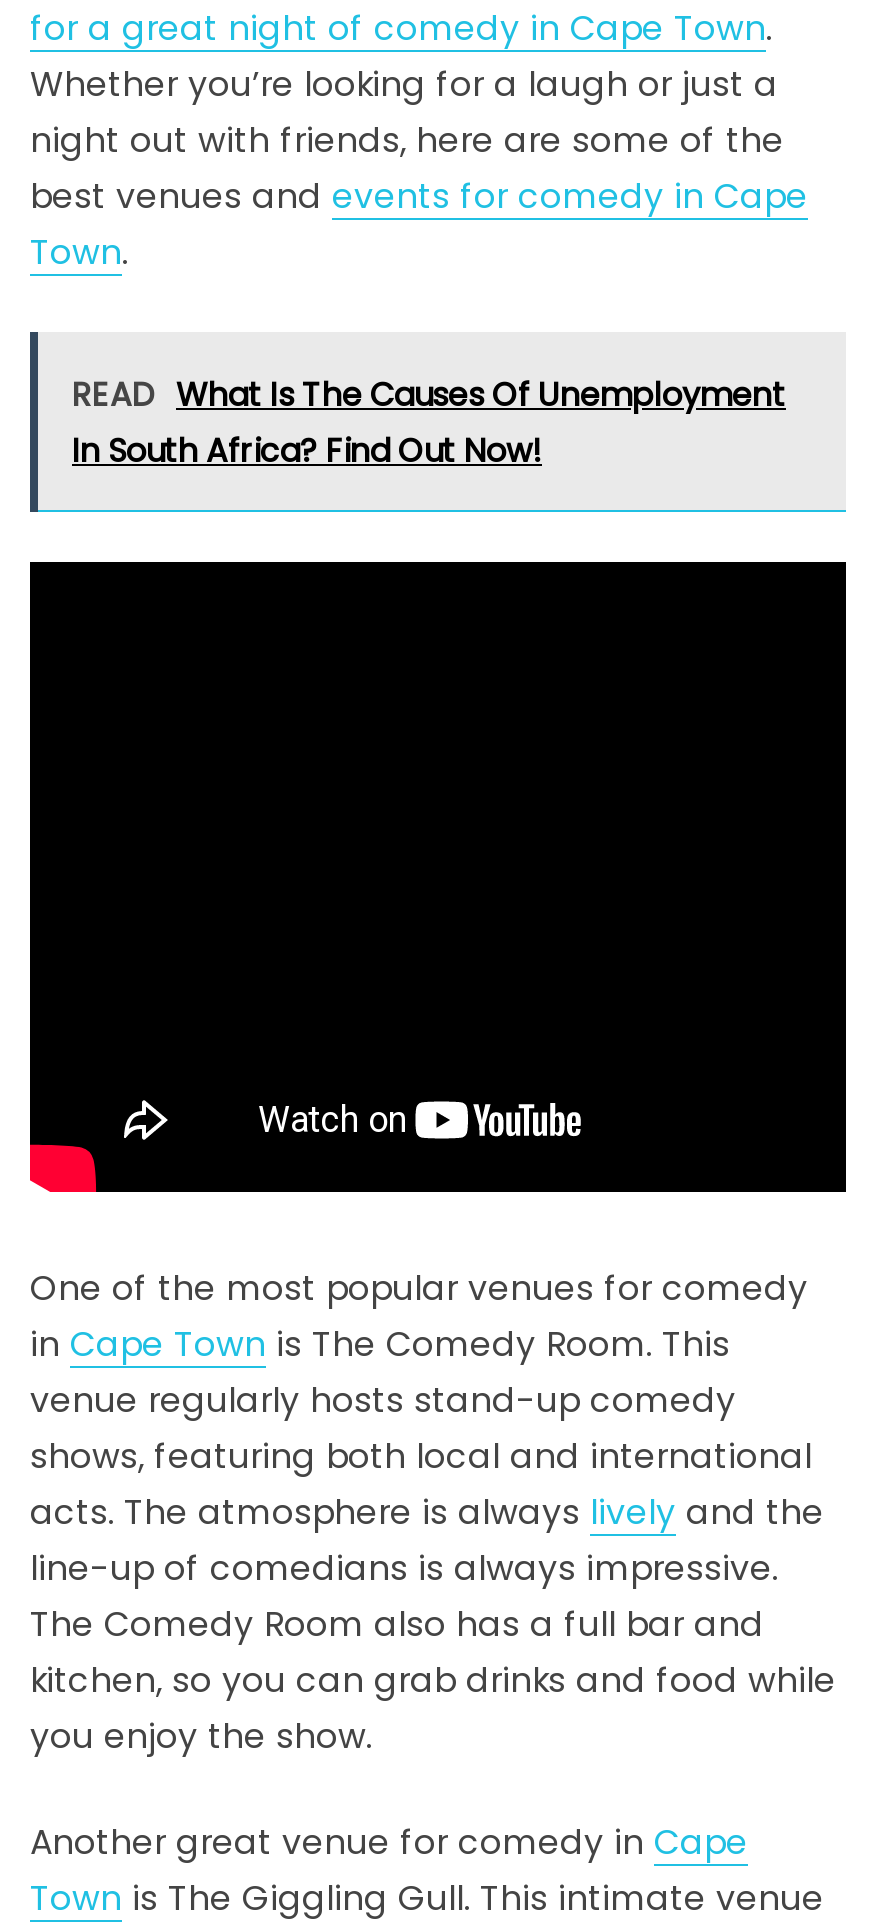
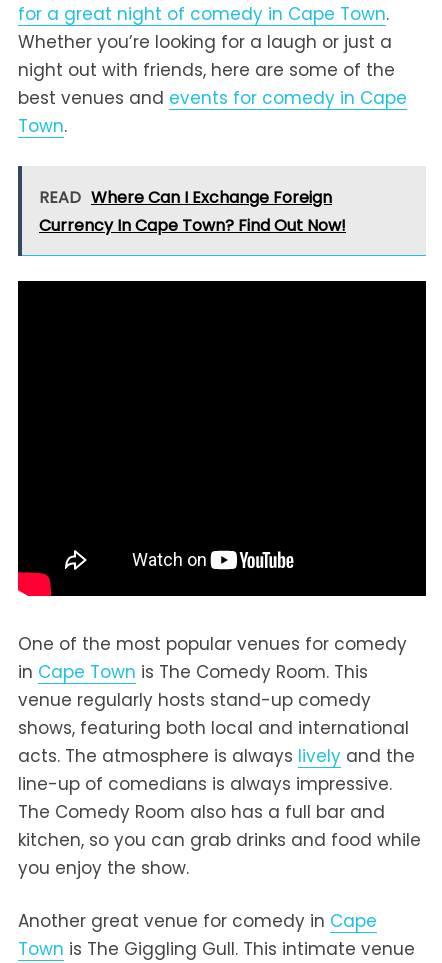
- READ What Is The Causes Of Unemployment
- In South Africa? Find Out Now!
+ READ Where Can I Exchange Foreign
+ Currency In Cape Town? Find Out Now!
